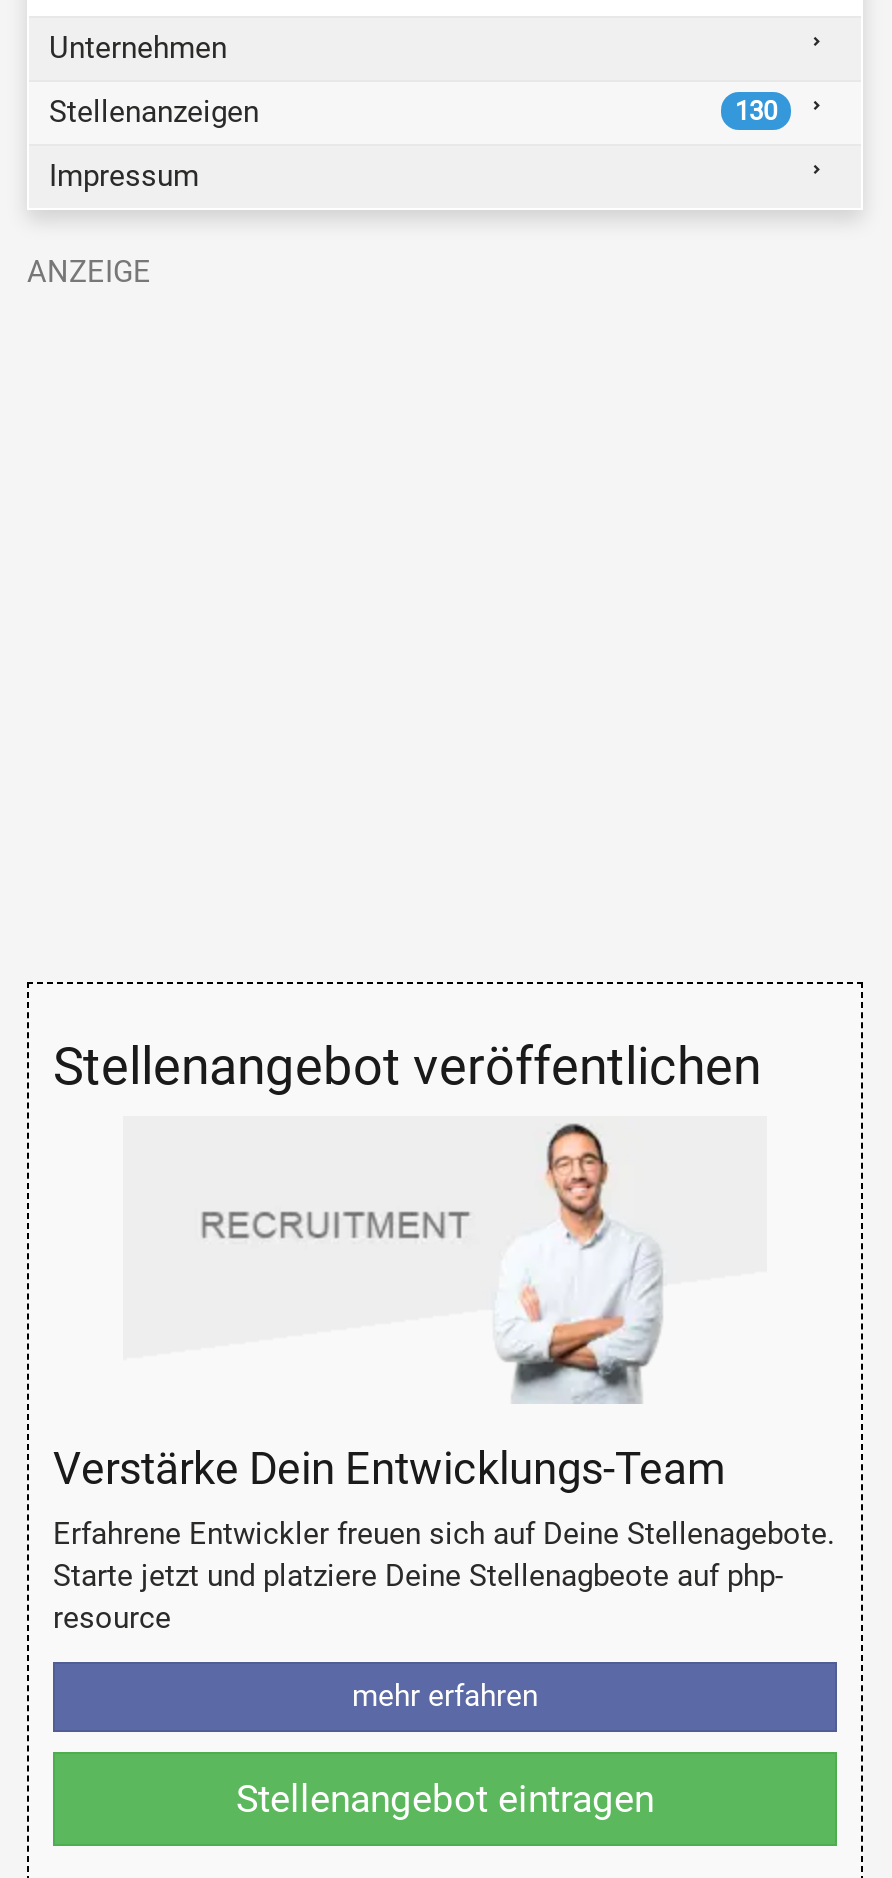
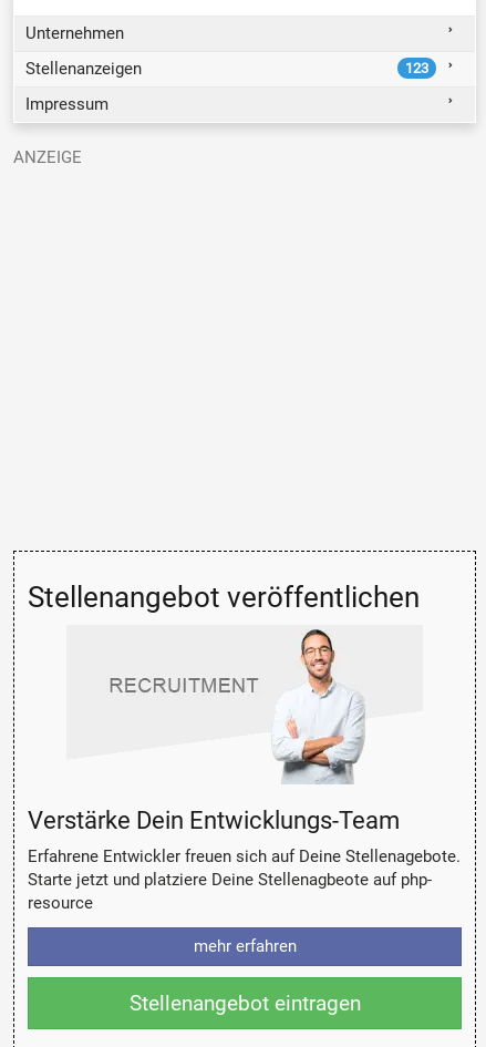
- 130
+ 123
